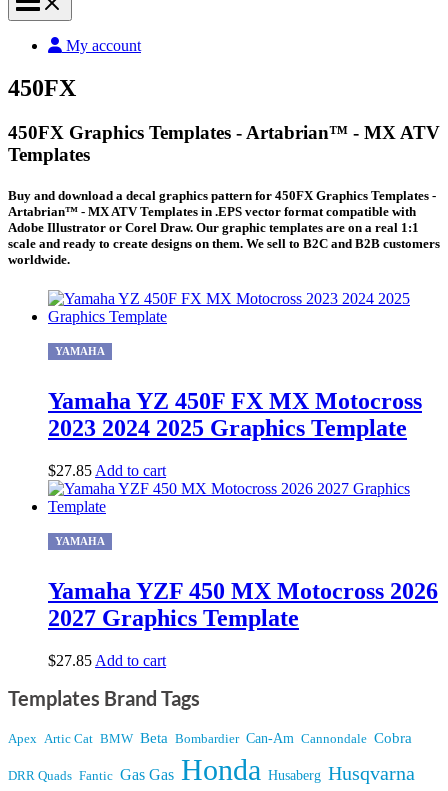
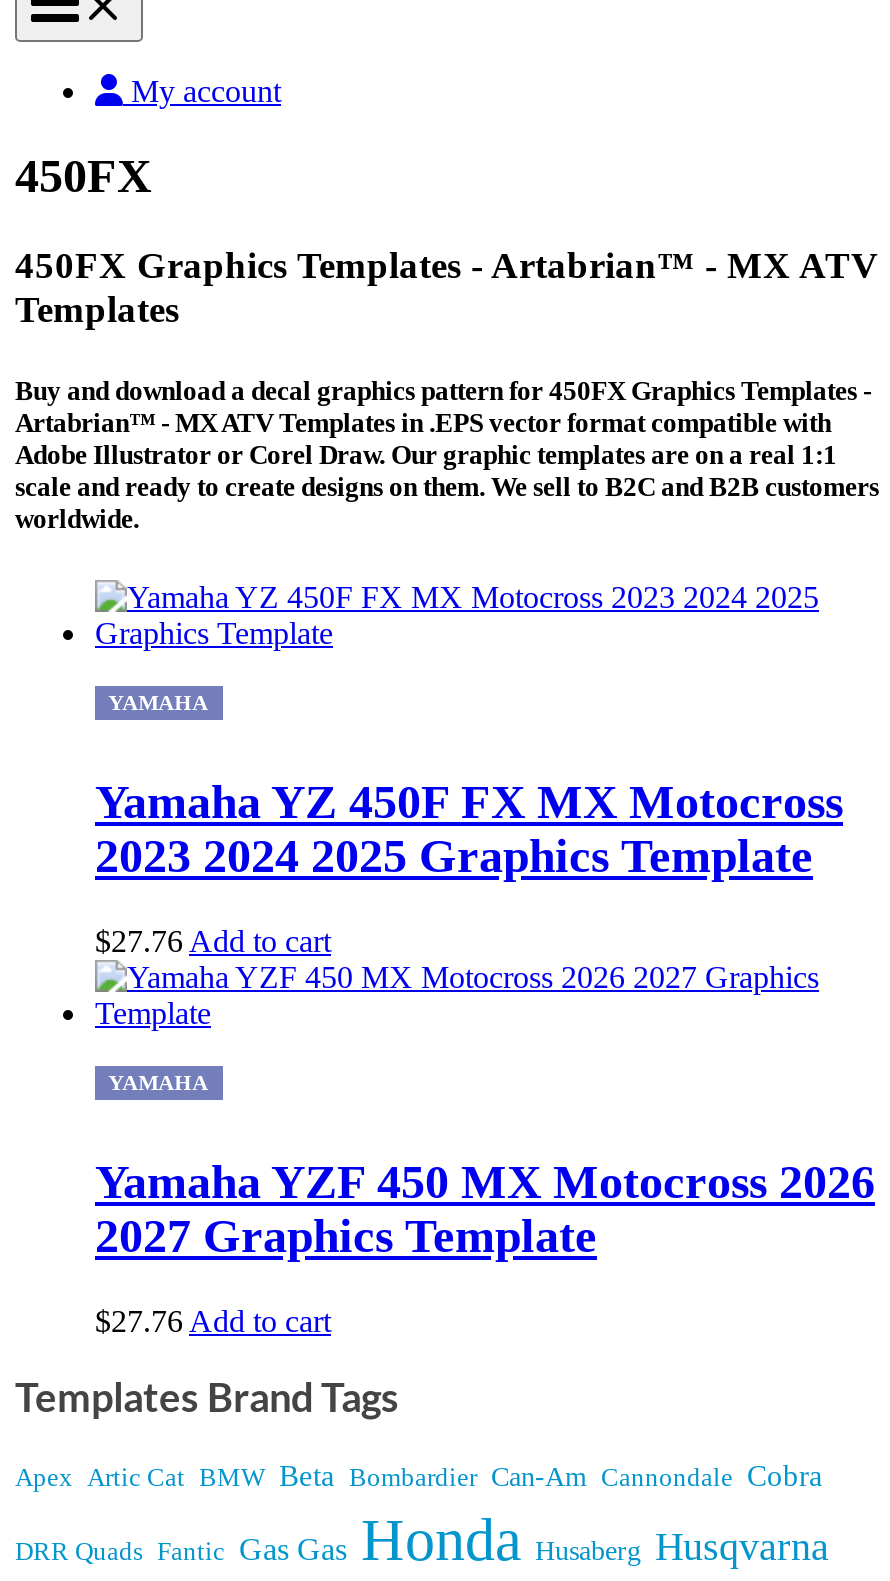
- $27.85 Add to cart
+ $27.76 Add to cart

- $27.85 Add to cart
+ $27.76 Add to cart
